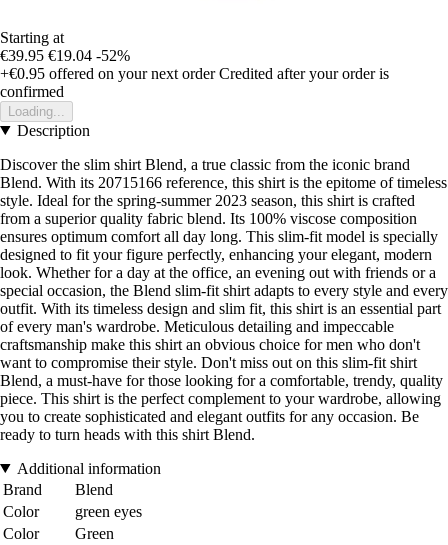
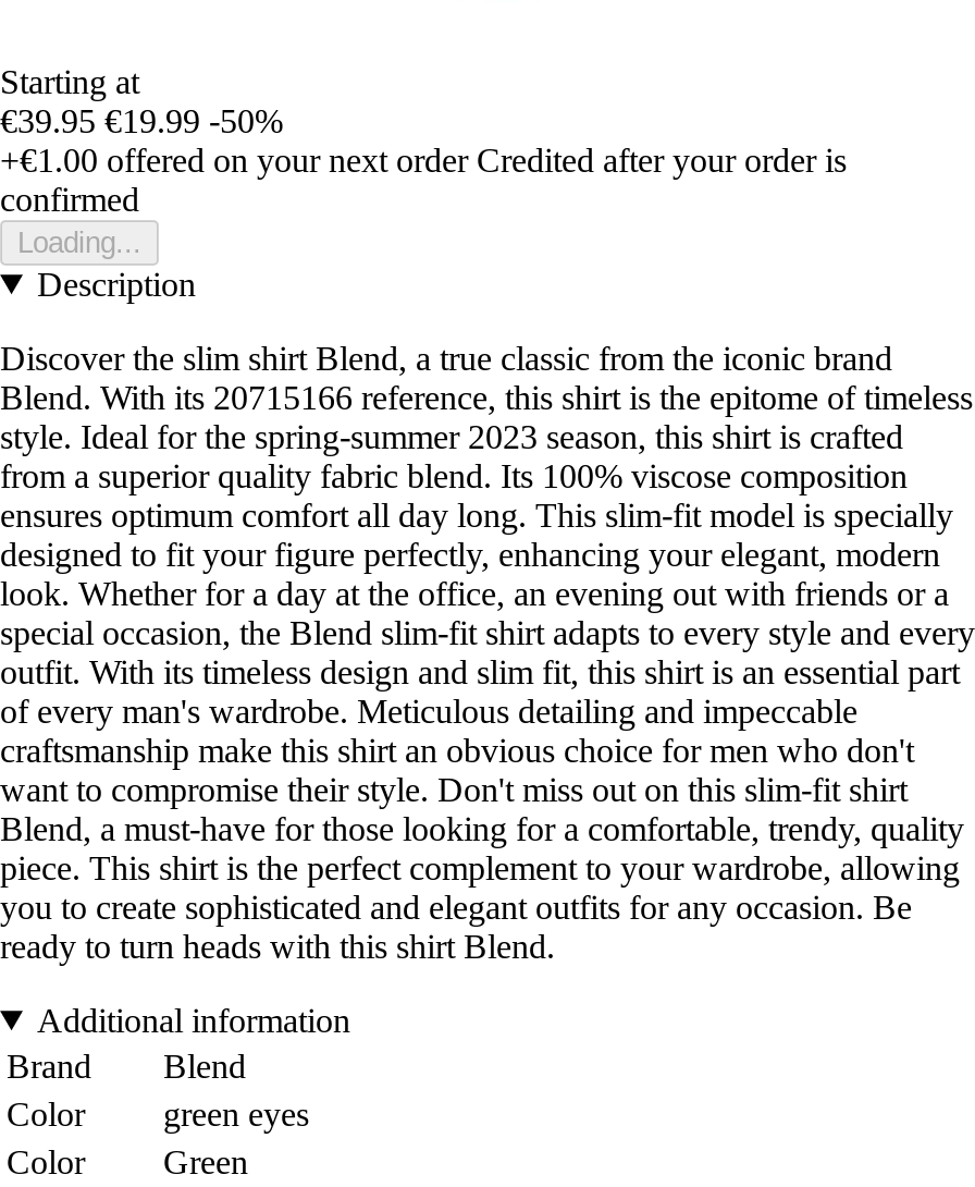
- €39.95 €19.04 -52%
+ €39.95 €19.99 -50%

- +€0.95 offered on your next order Credited after your order is
+ +€1.00 offered on your next order Credited after your order is
